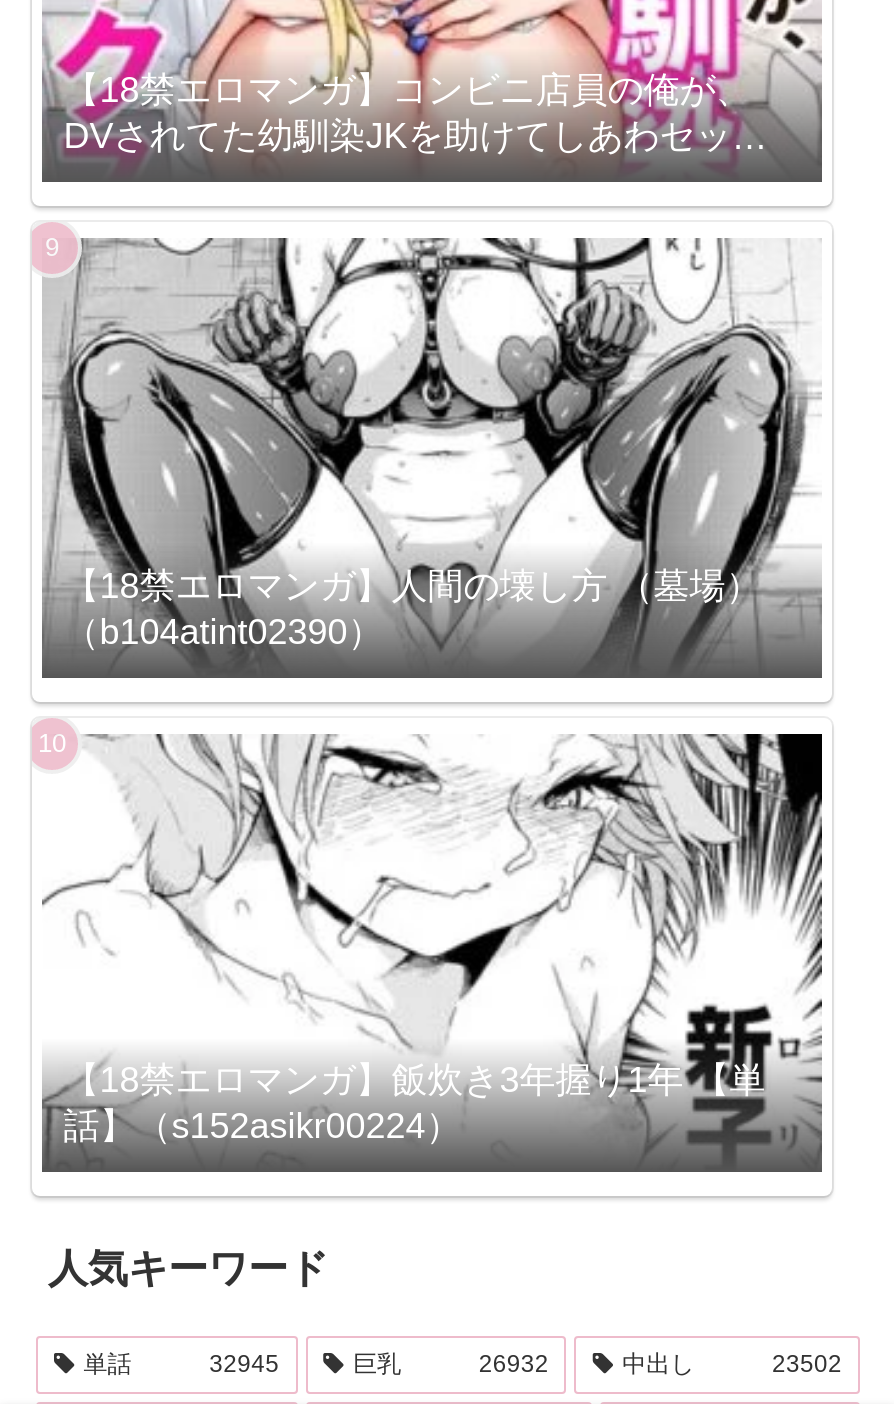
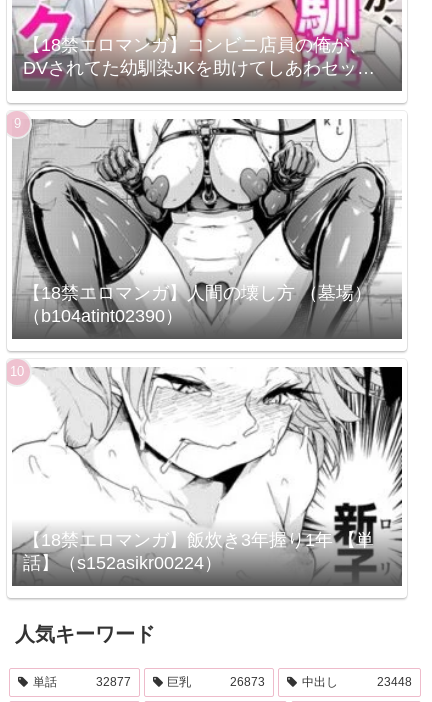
- 32945
+ 32877

- 26932
+ 26873

- 23502
+ 23448
